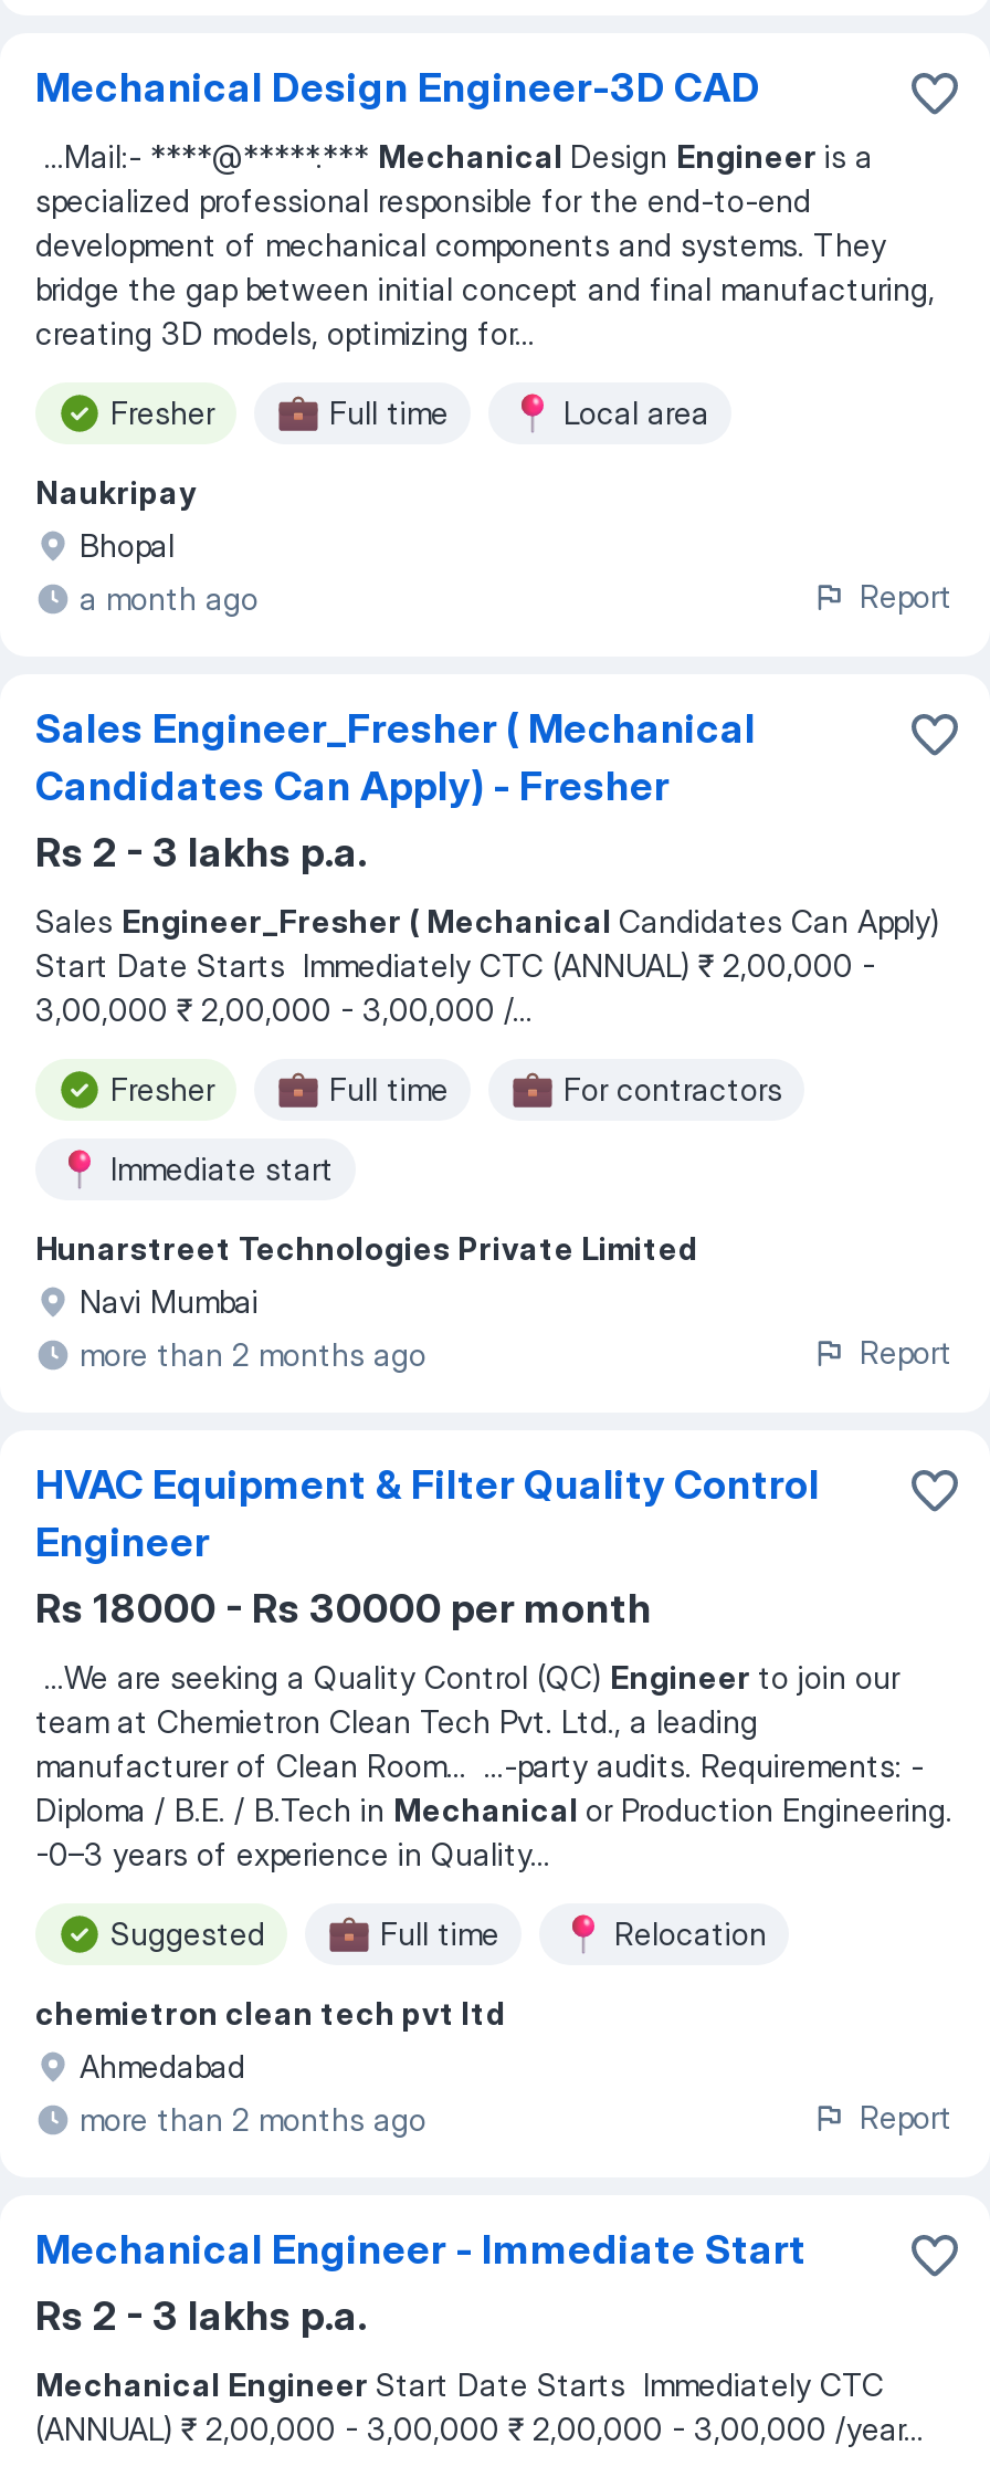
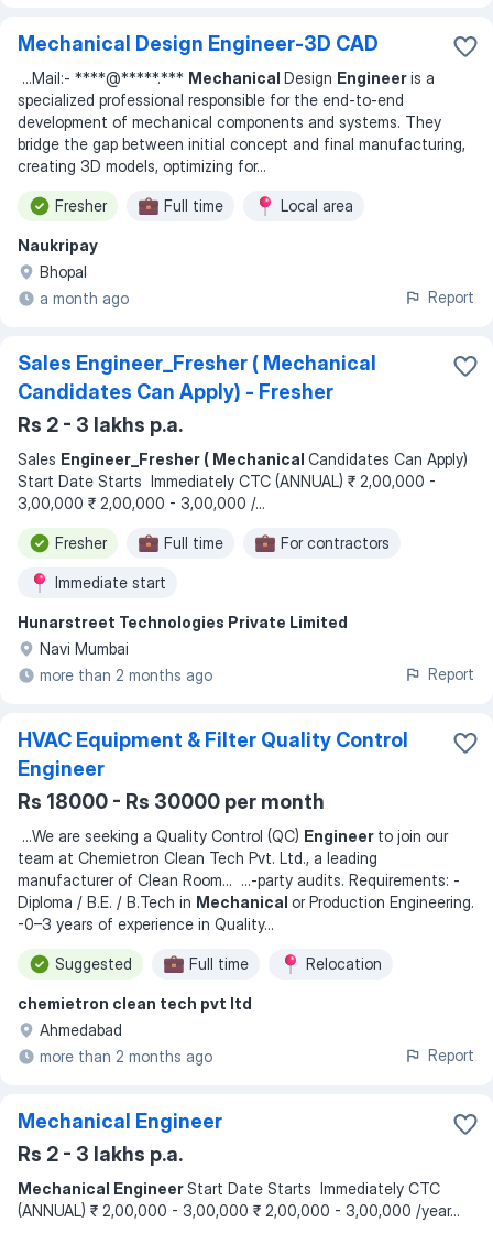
- Mechanical Engineer - Immediate Start
+ Mechanical Engineer
